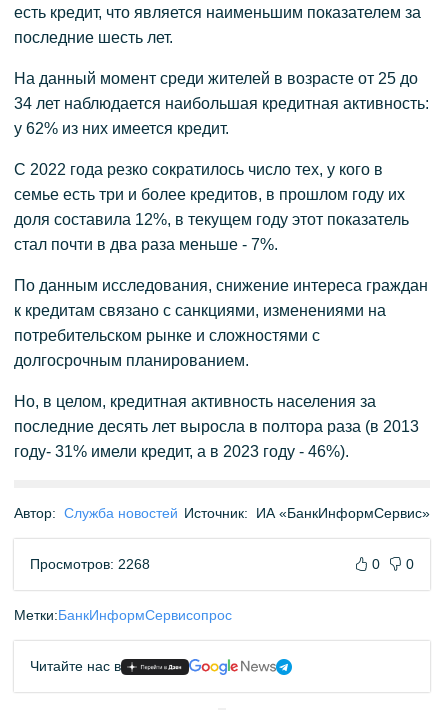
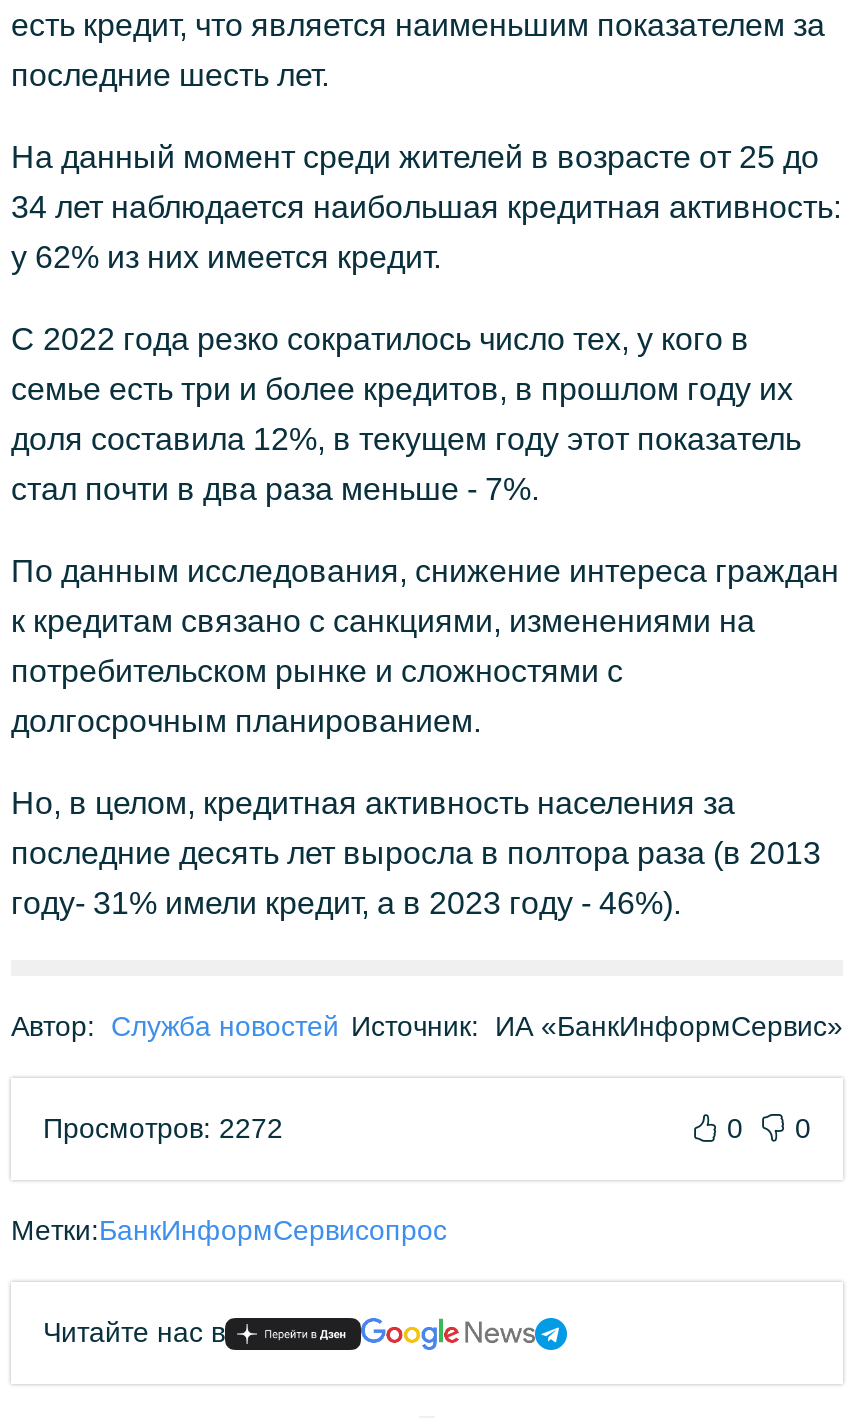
- Просмотров: 2268
+ Просмотров: 2272
